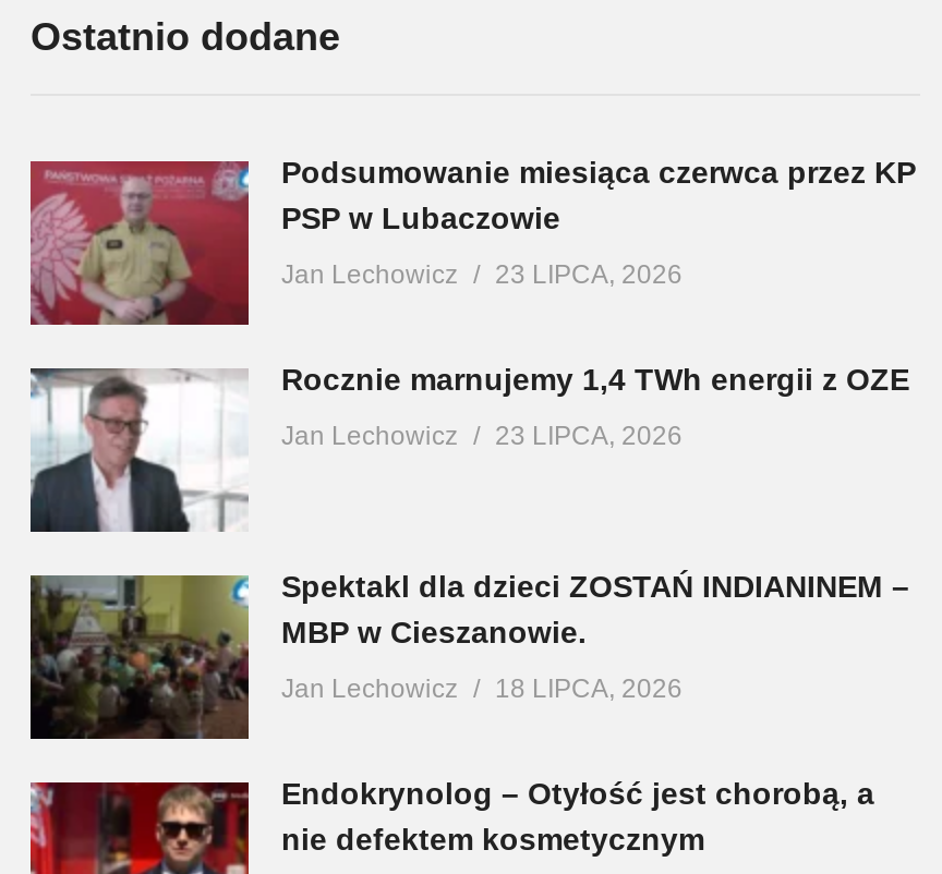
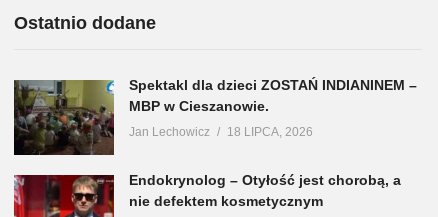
- [image]
- Podsumowanie miesiąca czerwca przez KP
- PSP w Lubaczowie
- Jan Lechowicz
- 23 LIPCA, 2026
- Rocznie marnujemy 1,4 TWh energii z OZE
- Jan Lechowicz
- 23 LIPCA, 2026

- [image]
